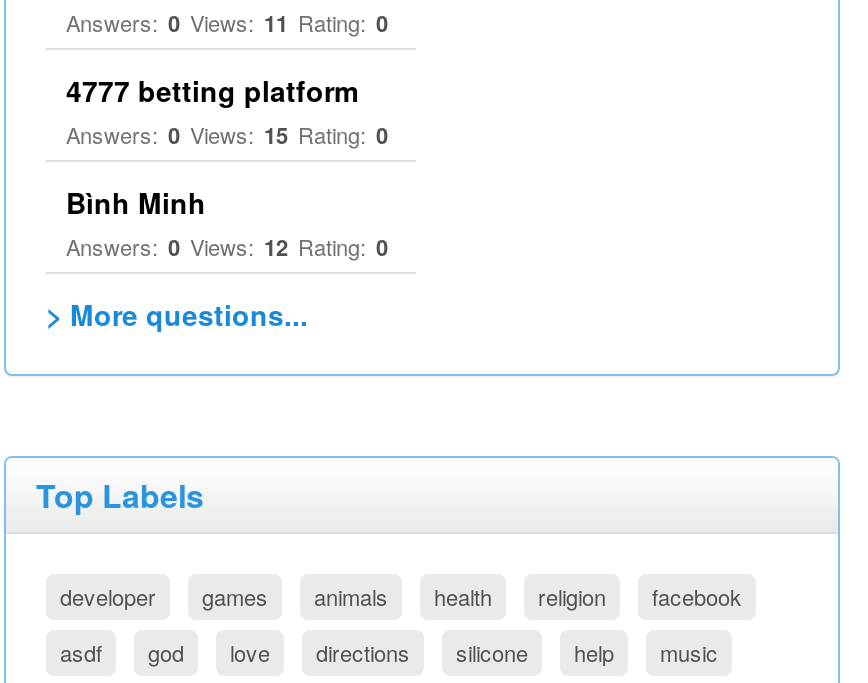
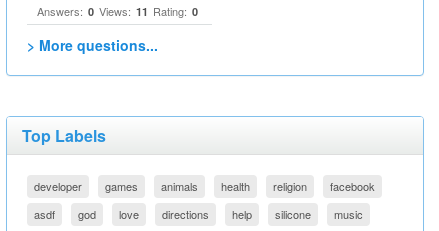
- 4777 betting platform
- Answers: 0 Views: 15 Rating: 0
- Bình Minh
- Answers: 0 Views: 12 Rating: 0

moved up: silicone
